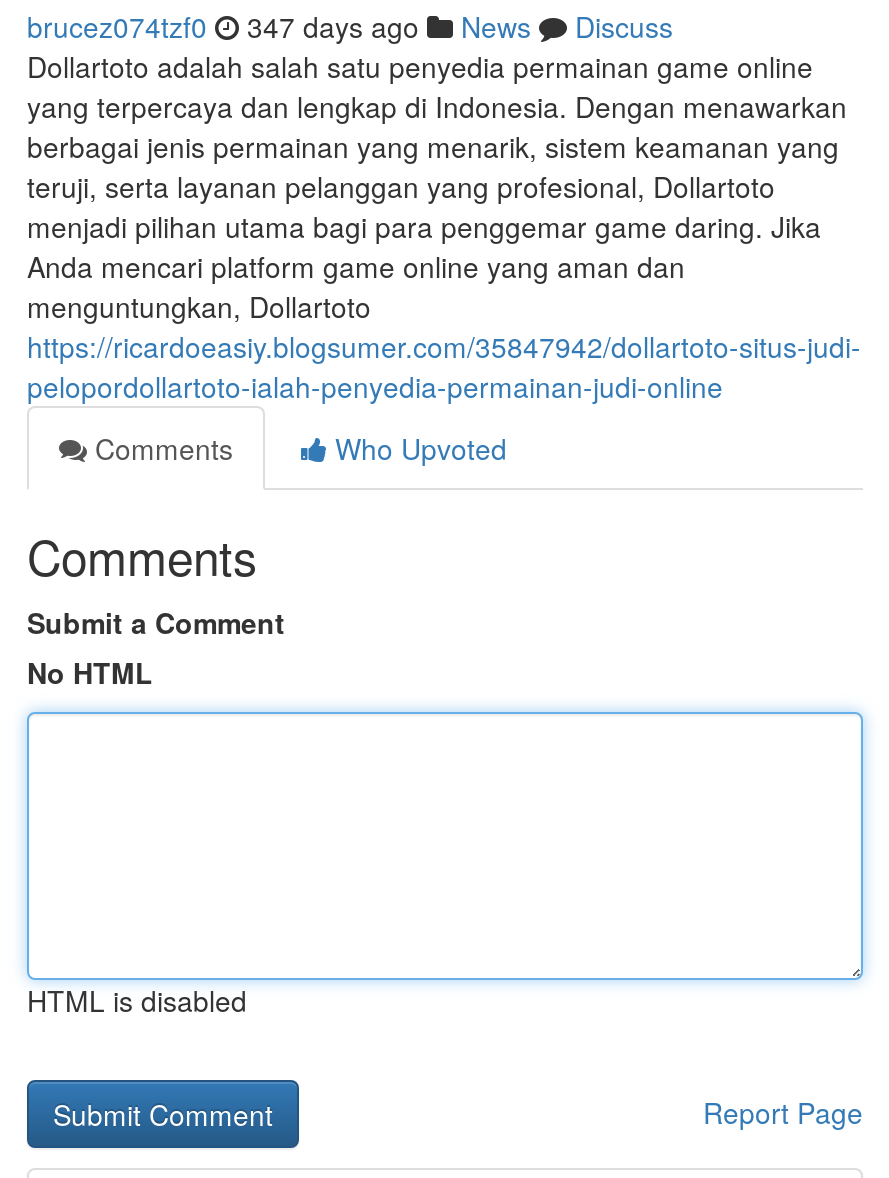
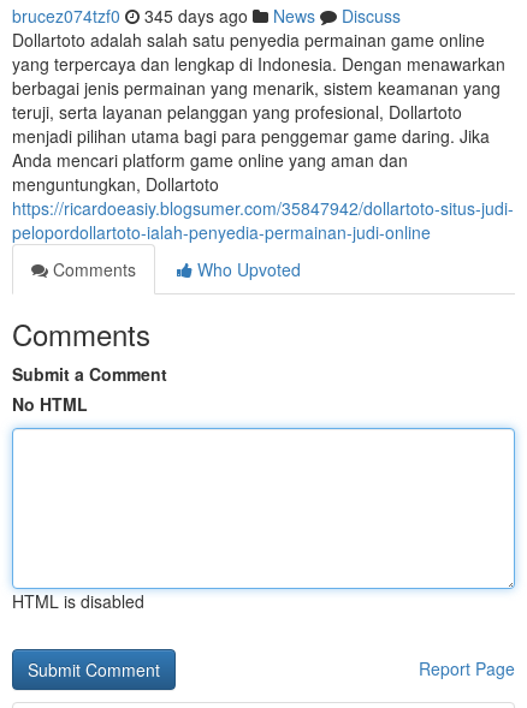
- brucez074tzf0 347 days ago News Discuss
+ brucez074tzf0 345 days ago News Discuss
